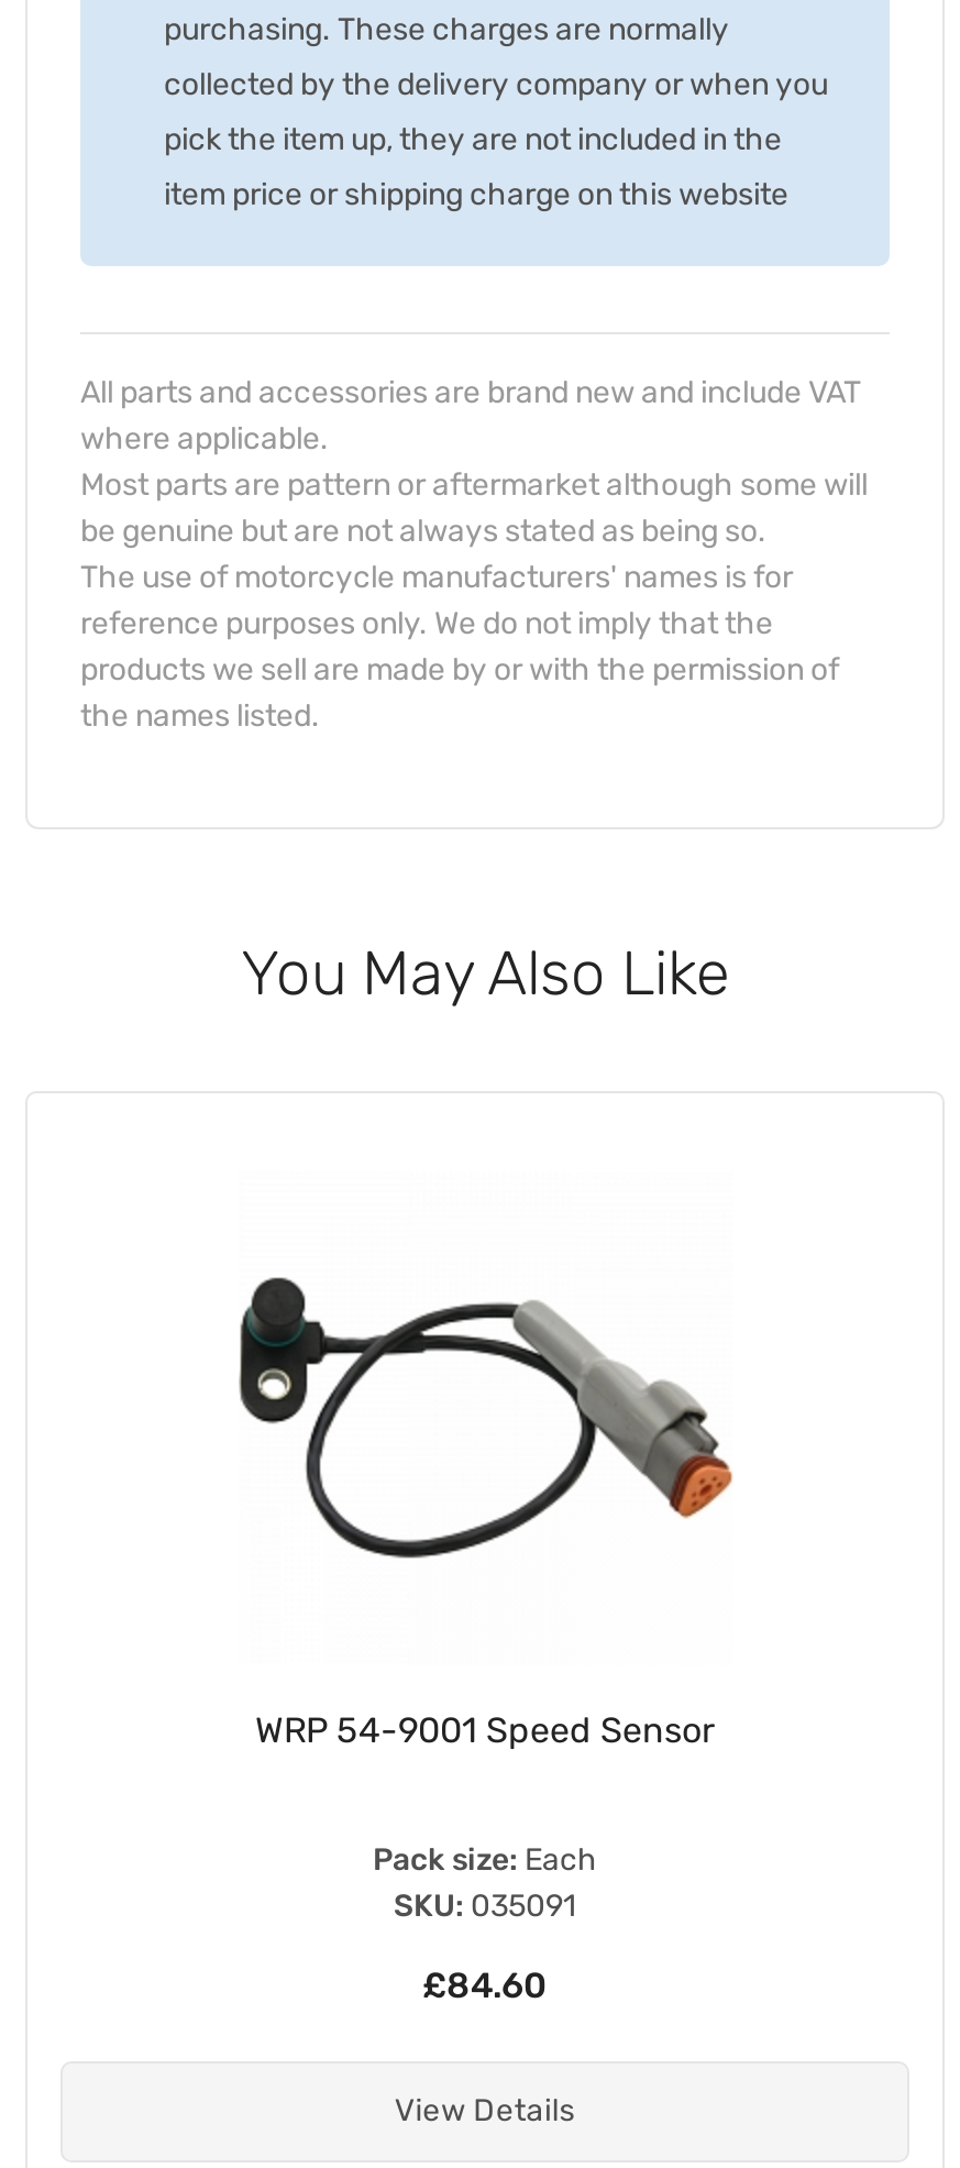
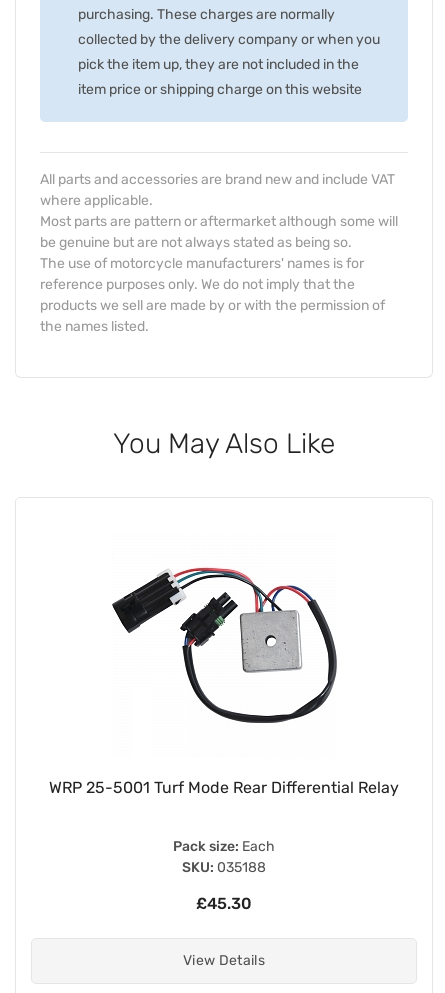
- [image]
+ [image]

- WRP 54-9001 Speed Sensor
+ WRP 25-5001 Turf Mode Rear Differential Relay

- SKU: 035091
+ SKU: 035188

- £84.60
+ £45.30
